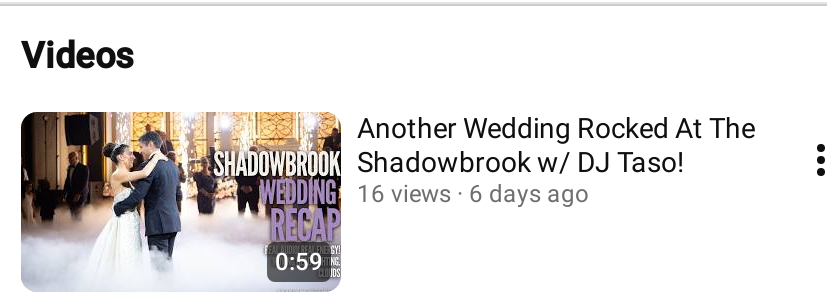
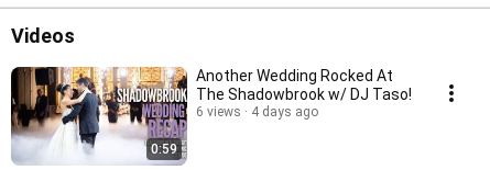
- Another Wedding Rocked At The
- Shadowbrook w/ DJ Taso!
- 16 views
- 6 days ago
+ Another Wedding Rocked At
+ The Shadowbrook w/ DJ Taso!
+ 6 views
+ 4 days ago
